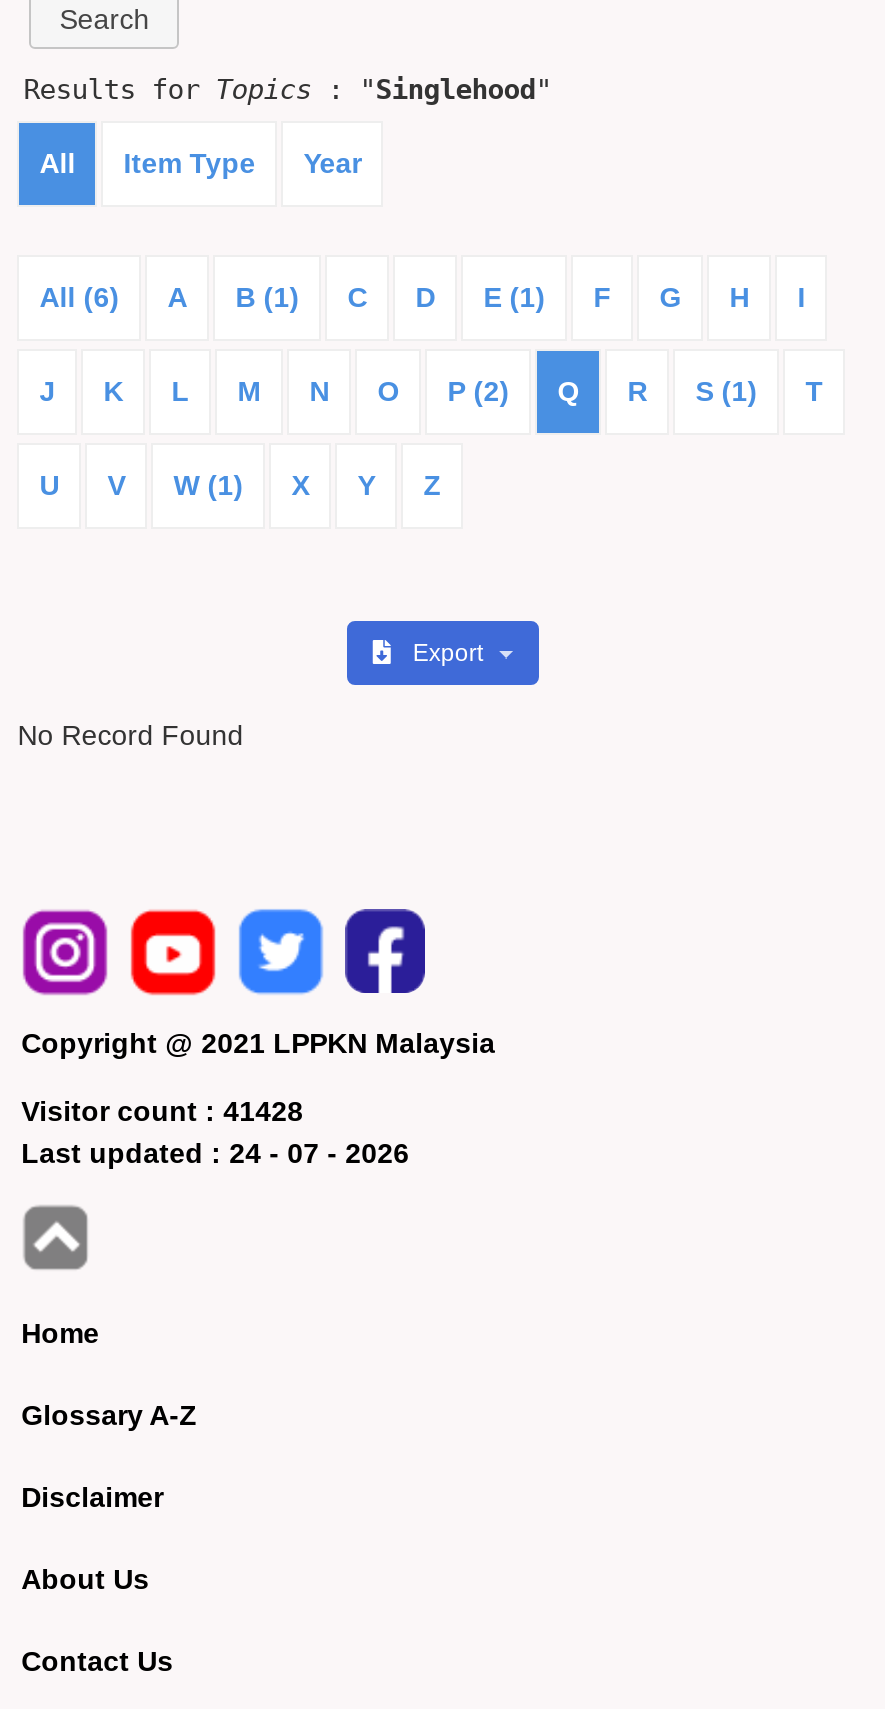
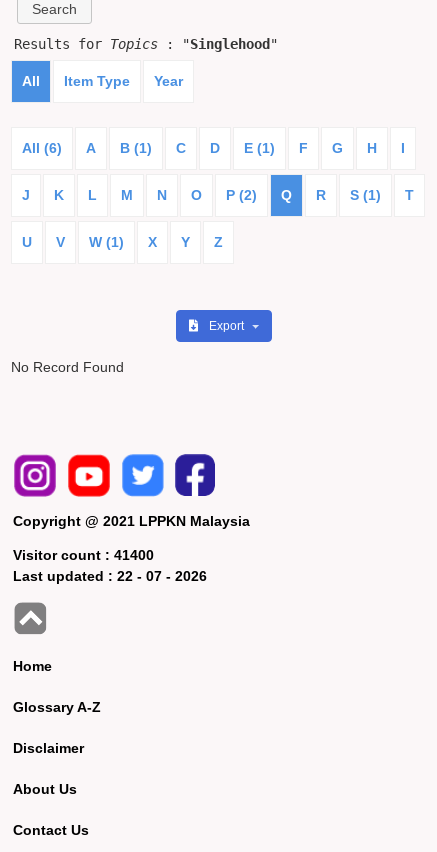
- Visitor count : 41428
+ Visitor count : 41400

- Last updated : 24 - 07 - 2026
+ Last updated : 22 - 07 - 2026
